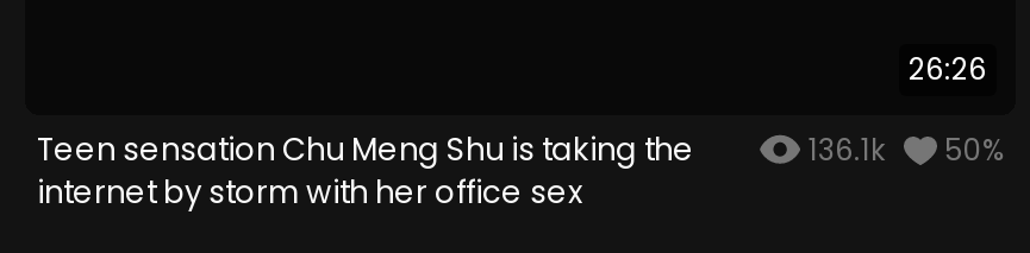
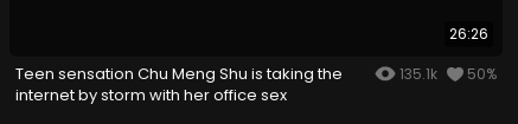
- 136.1k 50%
+ 135.1k 50%
